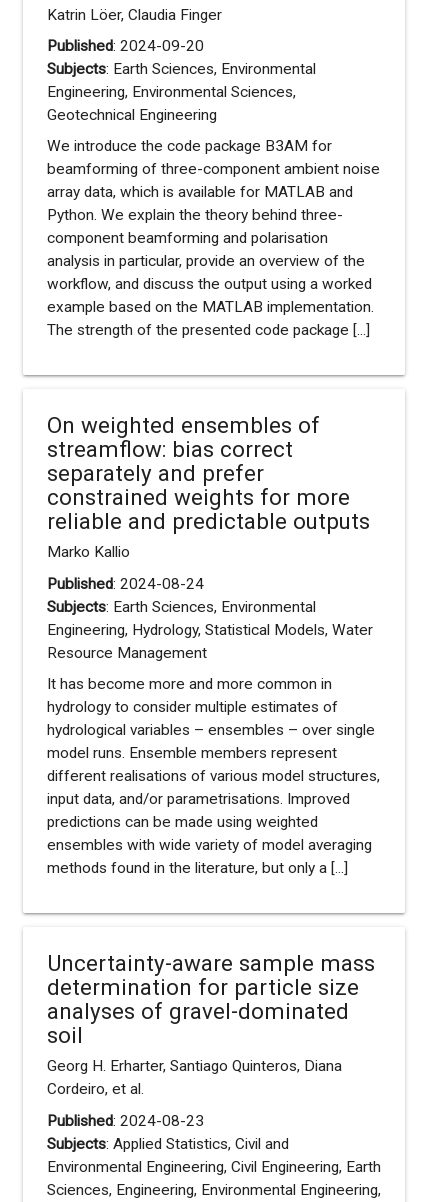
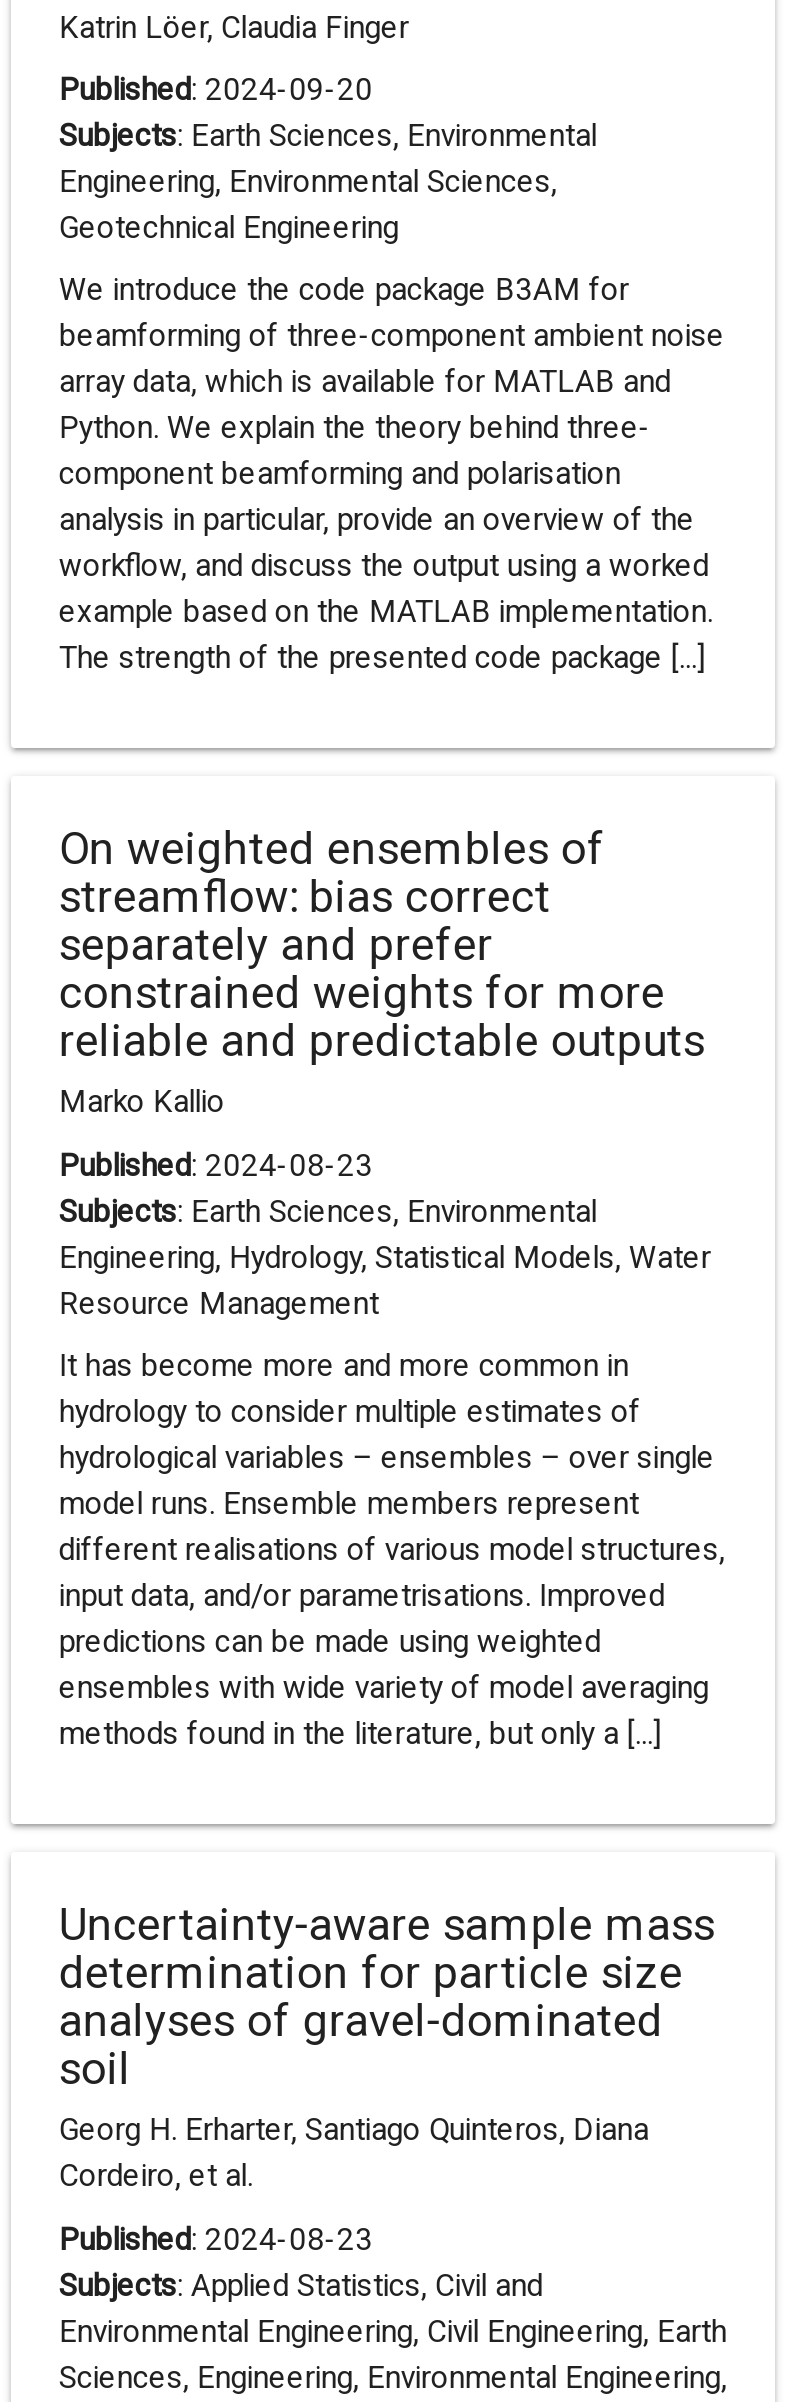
- Published: 2024-08-24
+ Published: 2024-08-23
